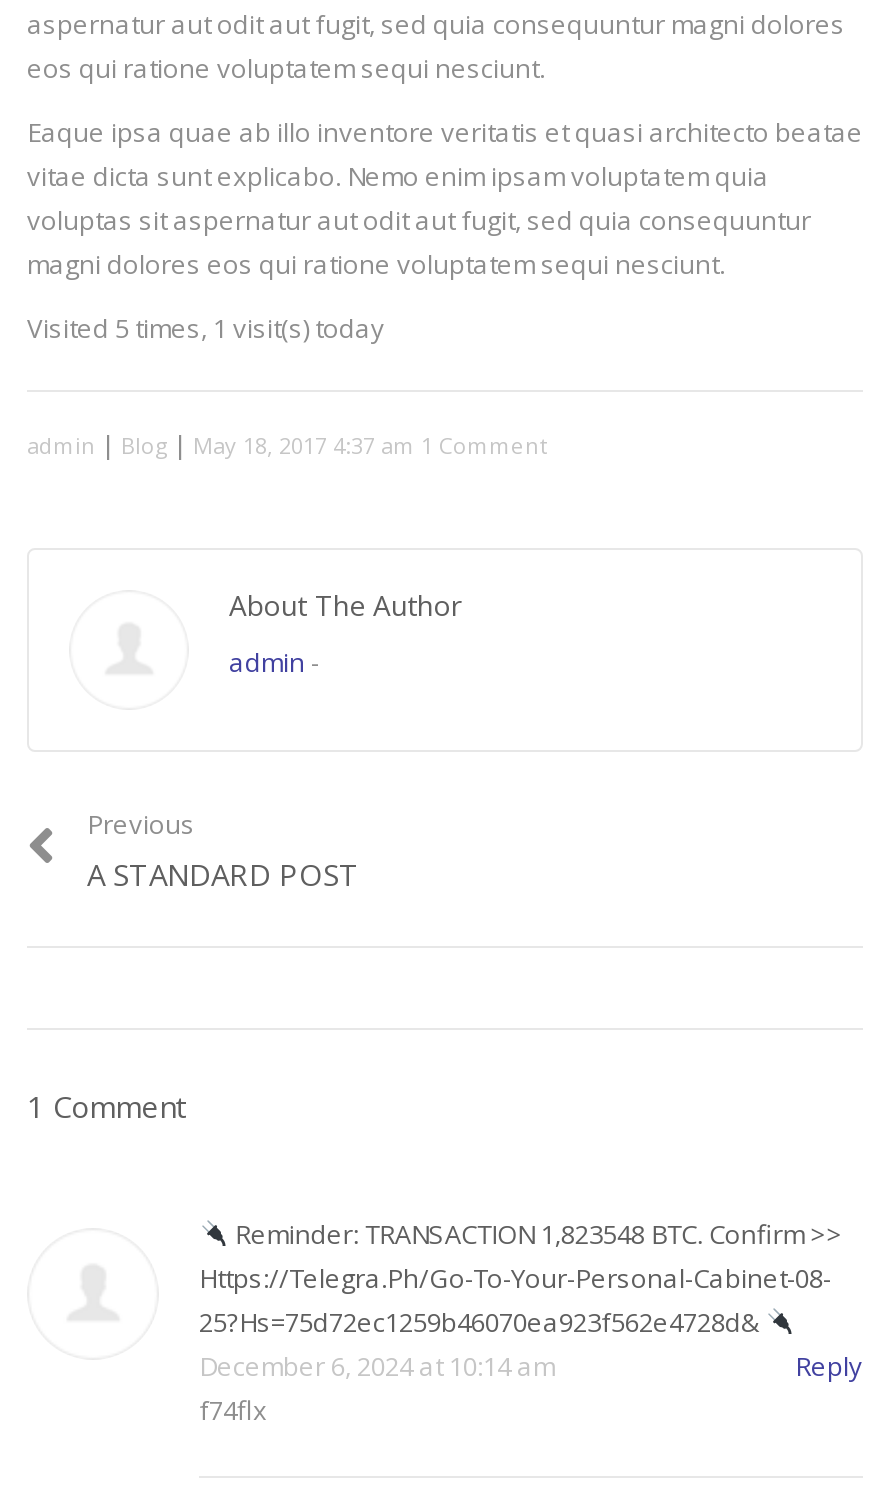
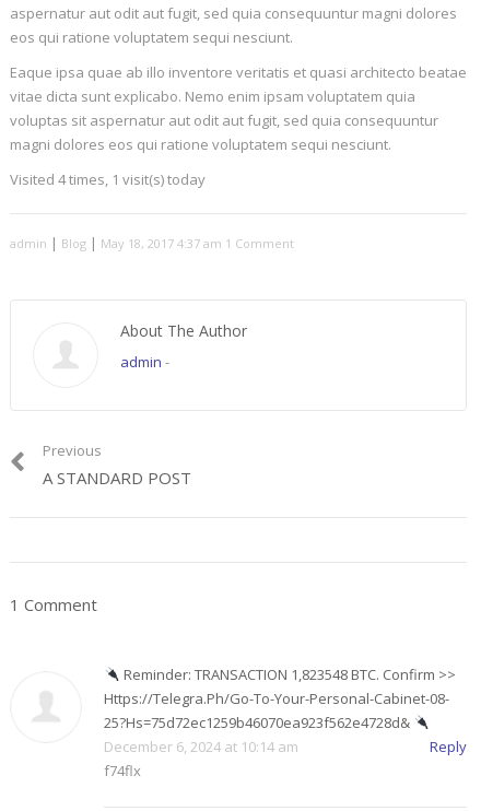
- Visited 5 times, 1 visit(s) today
+ Visited 4 times, 1 visit(s) today
